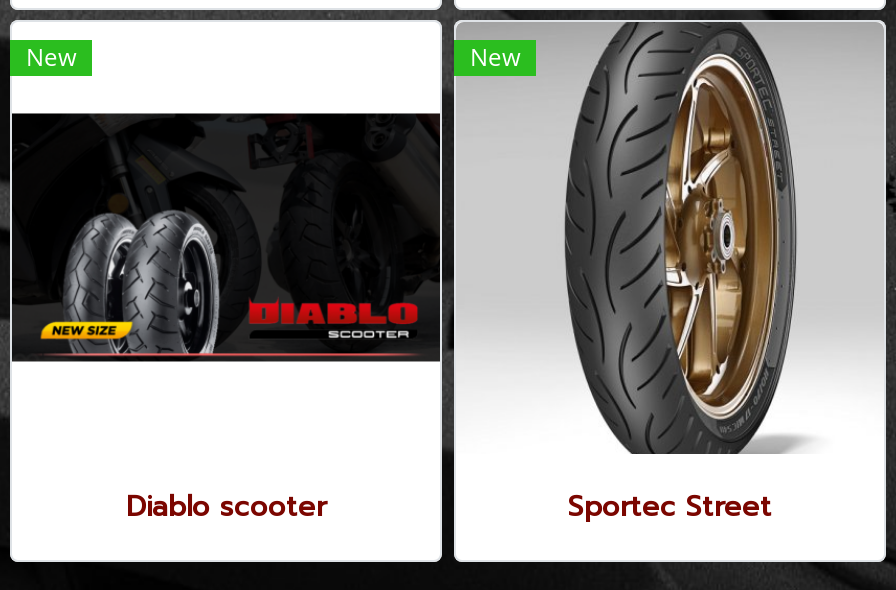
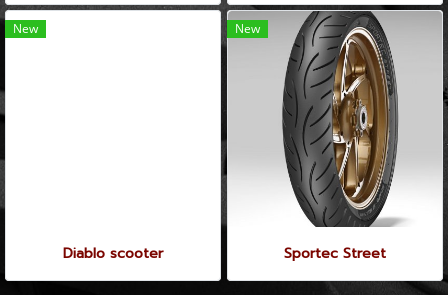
- [image]
